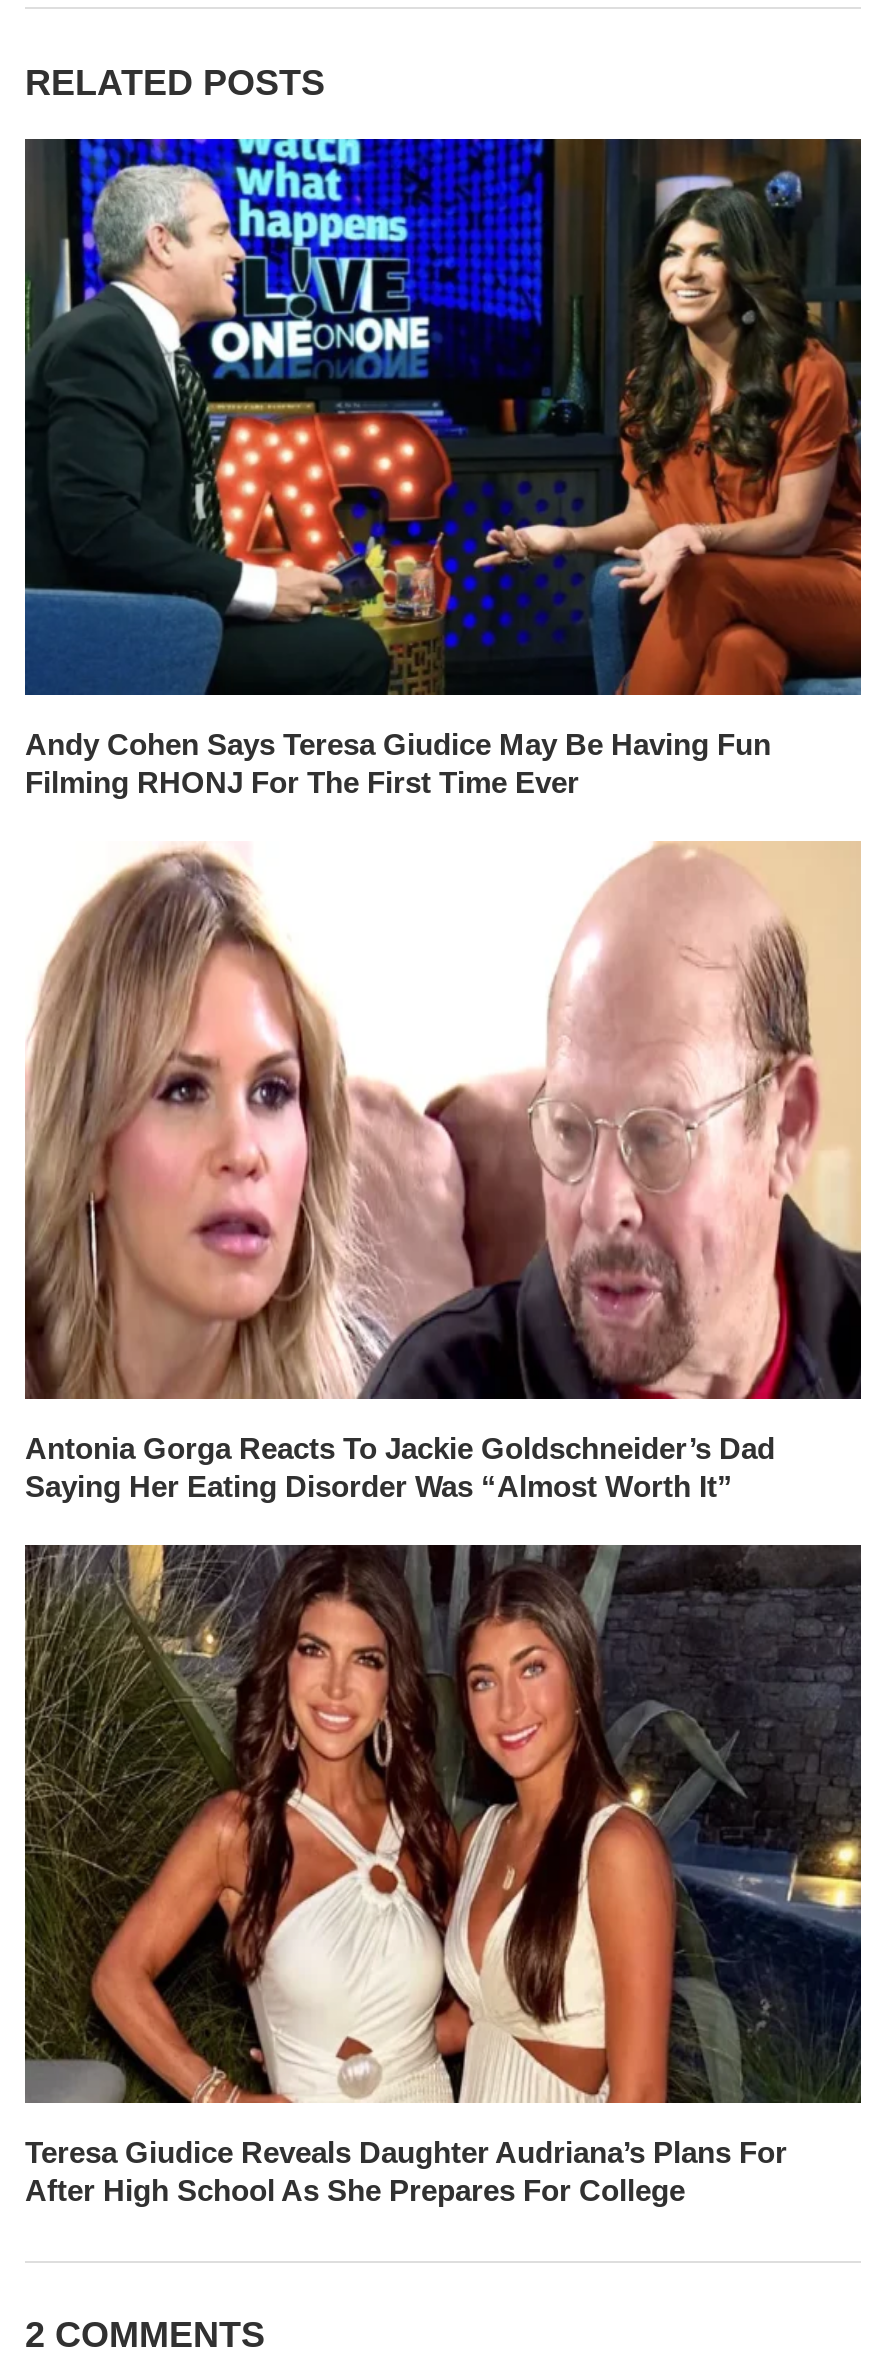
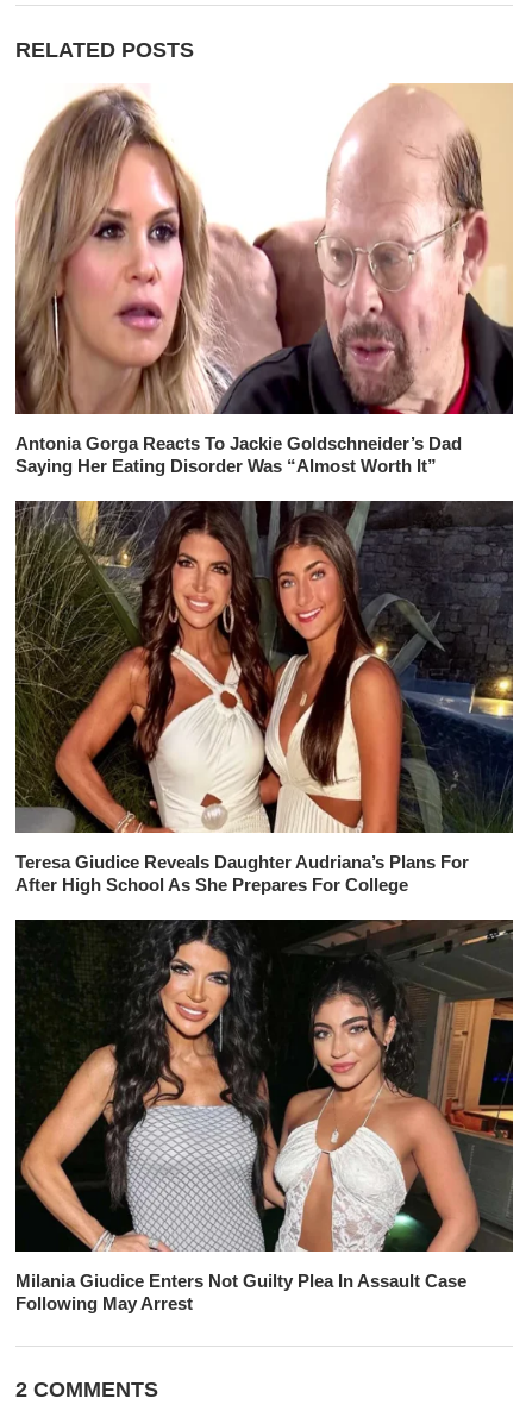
- [image]
- Andy Cohen Says Teresa Giudice May Be Having Fun
- Filming RHONJ For The First Time Ever

moved up: [image] | Antonia Gorga Reacts To Jackie Goldschneider’s Dad | Saying Her Eating Disorder Was “Almost Worth It” | Teresa Giudice Reveals Daughter Audriana’s Plans For | After High School As She Prepares For College

+ [image]
+ Milania Giudice Enters Not Guilty Plea In Assault Case
+ Following May Arrest
